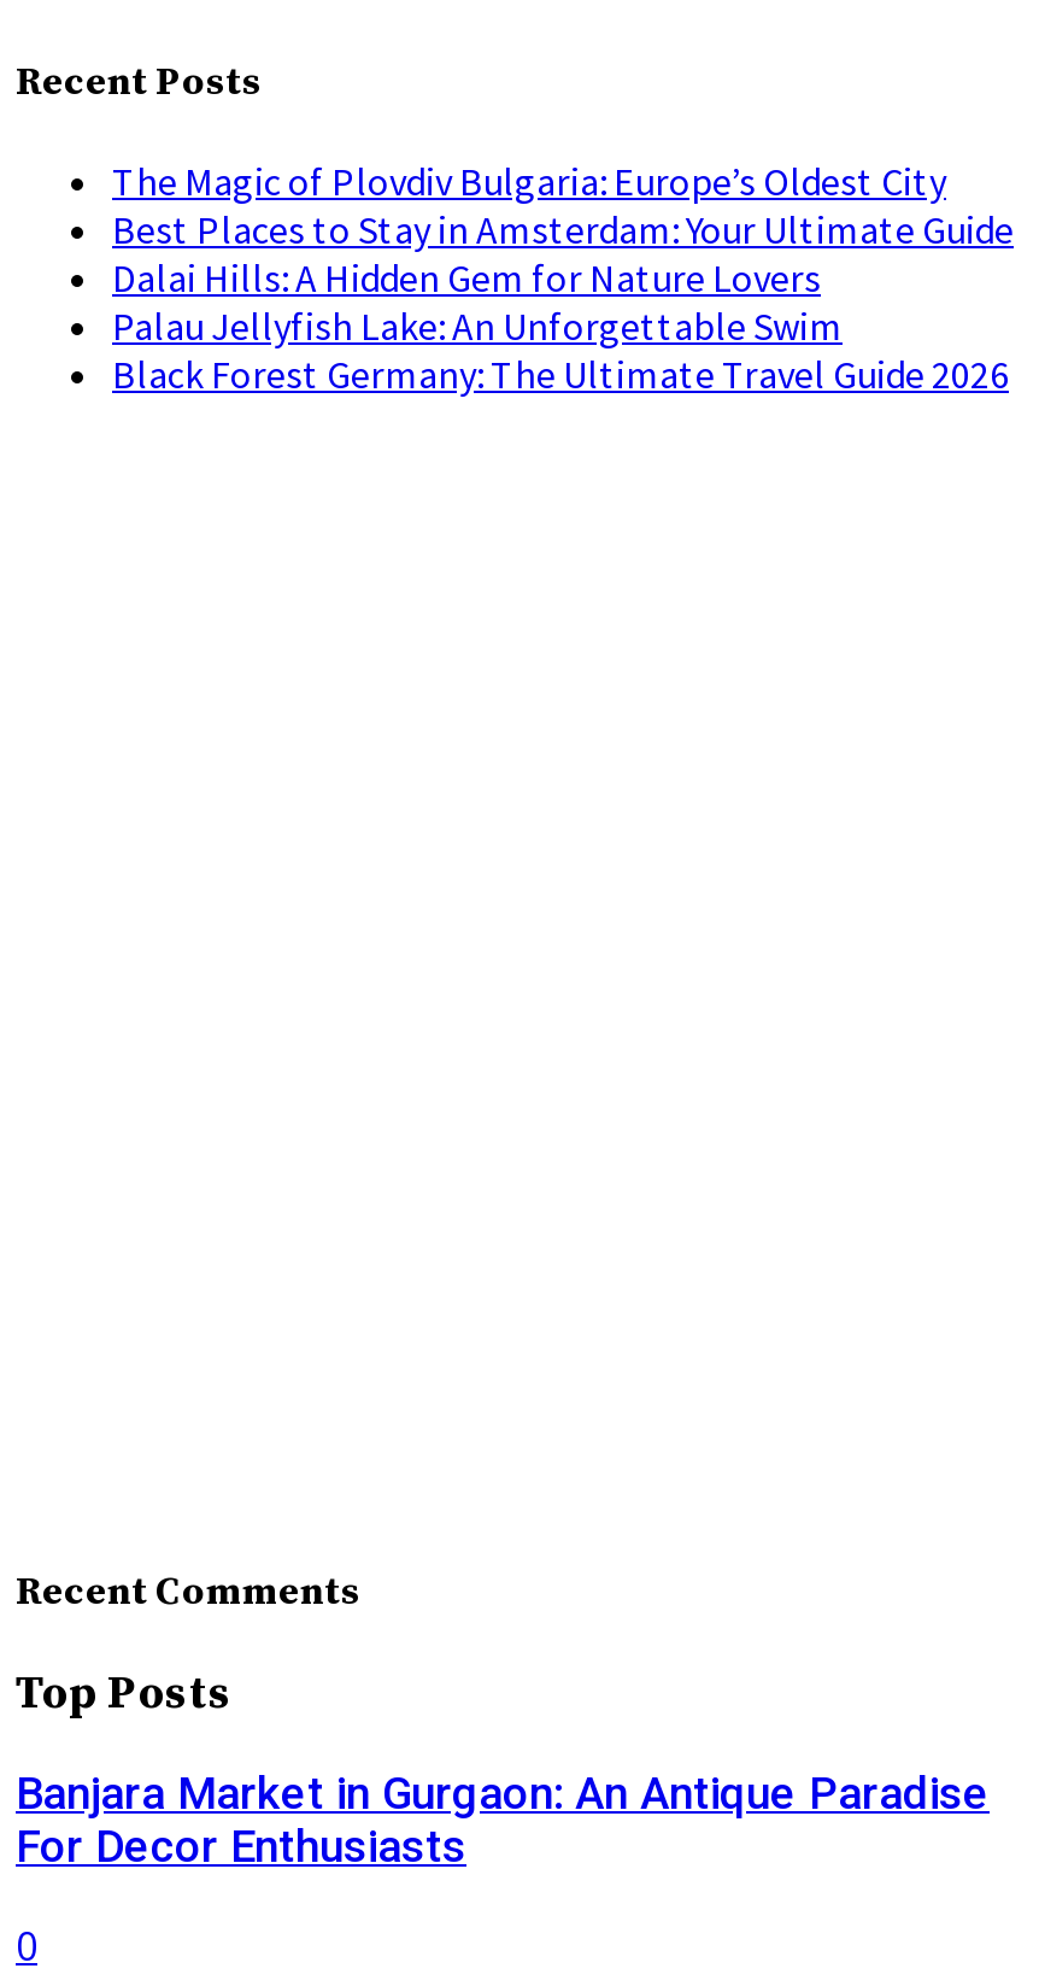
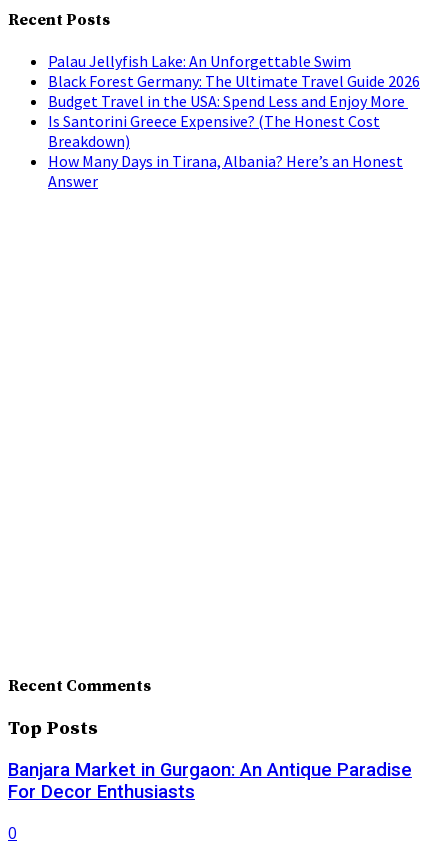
- The Magic of Plovdiv Bulgaria: Europe’s Oldest City
- Best Places to Stay in Amsterdam: Your Ultimate Guide
- Dalai Hills: A Hidden Gem for Nature Lovers

moved up: Palau Jellyfish Lake: An Unforgettable Swim | Black Forest Germany: The Ultimate Travel Guide 2026

+ Budget Travel in the USA: Spend Less and Enjoy More
+ Is Santorini Greece Expensive? (The Honest Cost
+ Breakdown)
+ How Many Days in Tirana, Albania? Here’s an Honest
+ Answer
